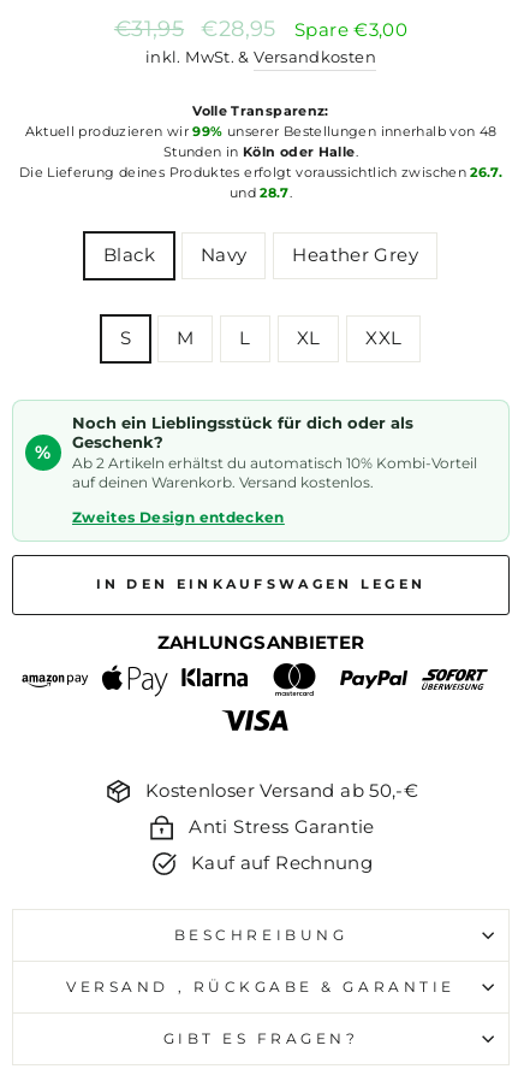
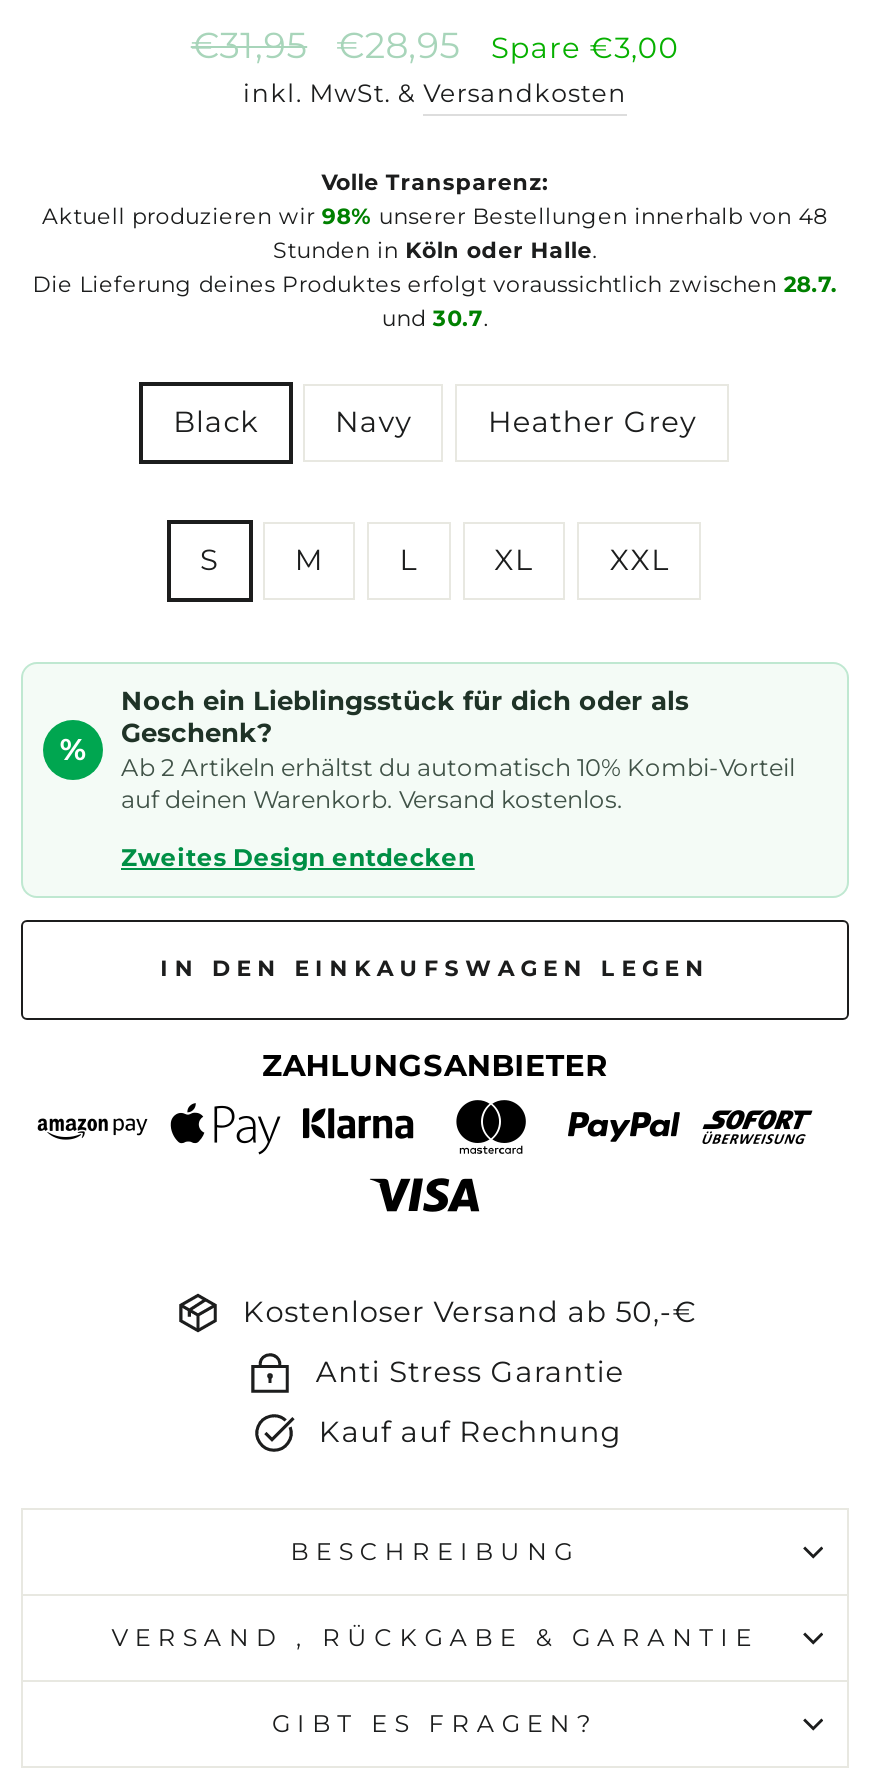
- Aktuell produzieren wir 99% unserer Bestellungen innerhalb von 48
+ Aktuell produzieren wir 98% unserer Bestellungen innerhalb von 48

- Die Lieferung deines Produktes erfolgt voraussichtlich zwischen 26.7.
+ Die Lieferung deines Produktes erfolgt voraussichtlich zwischen 28.7.

- und 28.7.
+ und 30.7.
